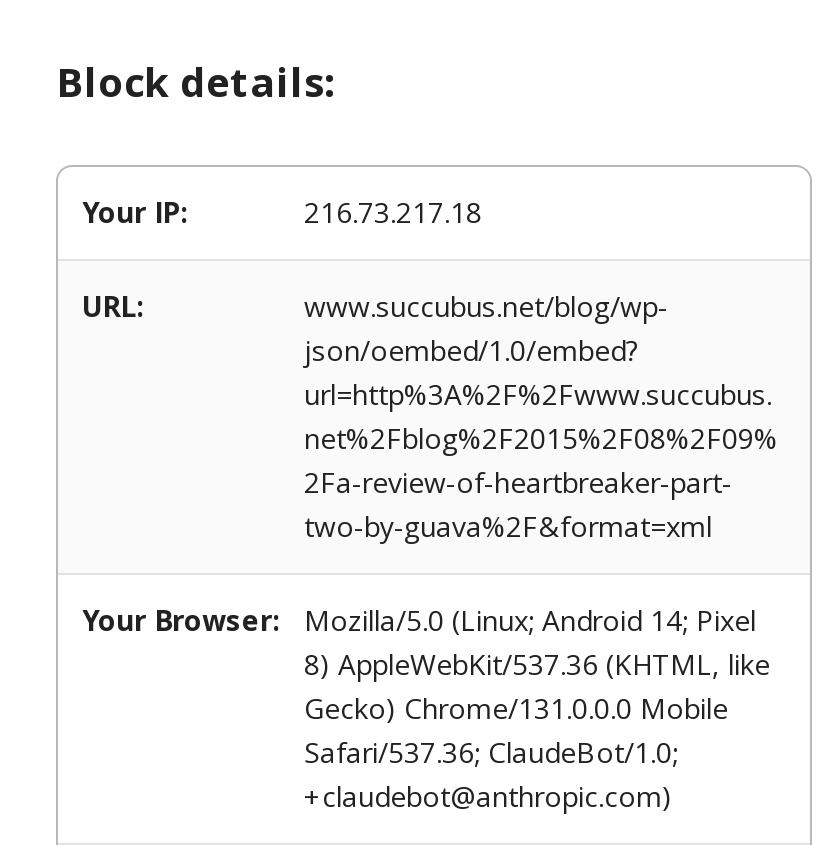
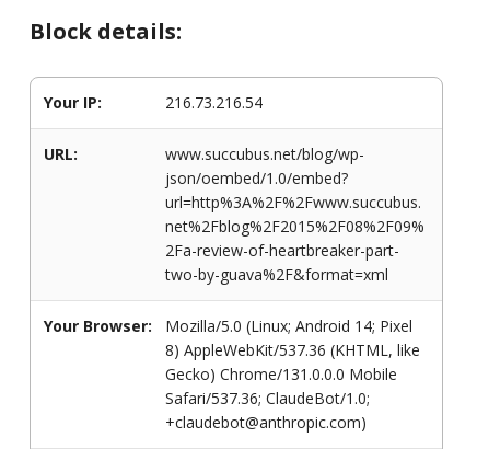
- 216.73.217.18
+ 216.73.216.54
